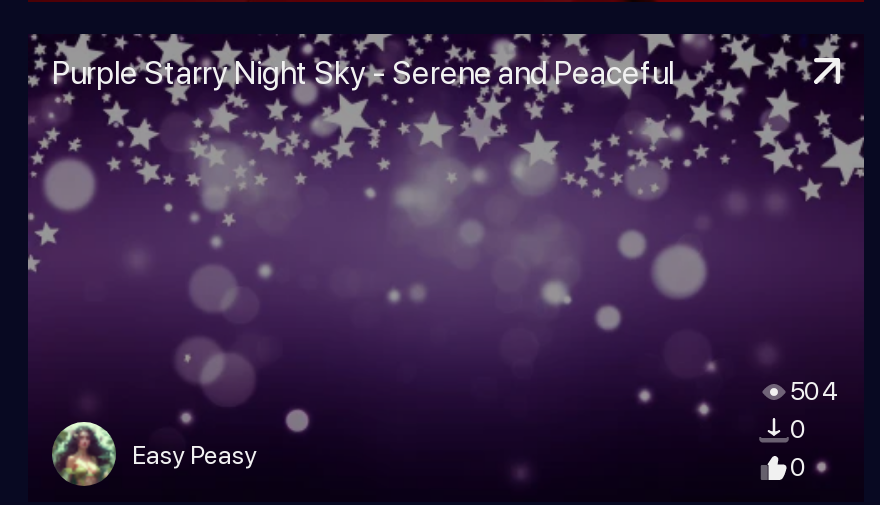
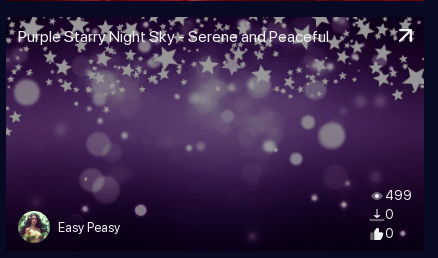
- 504
+ 499
